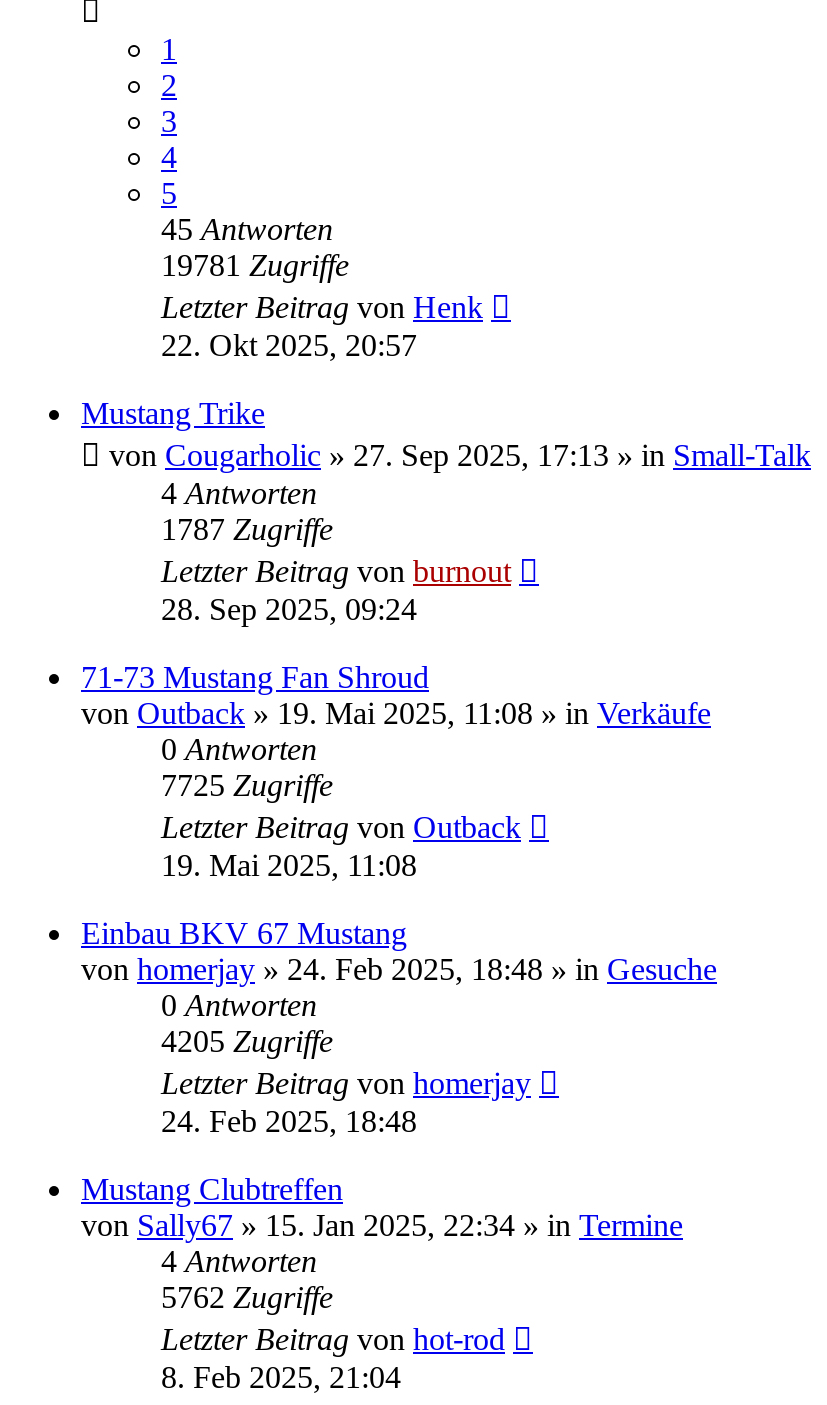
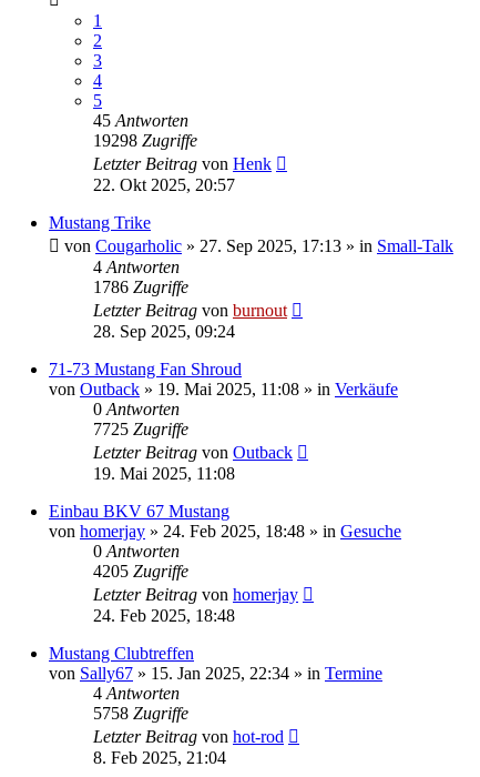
- 19781 Zugriffe
+ 19298 Zugriffe

- 1787 Zugriffe
+ 1786 Zugriffe

- 5762 Zugriffe
+ 5758 Zugriffe
